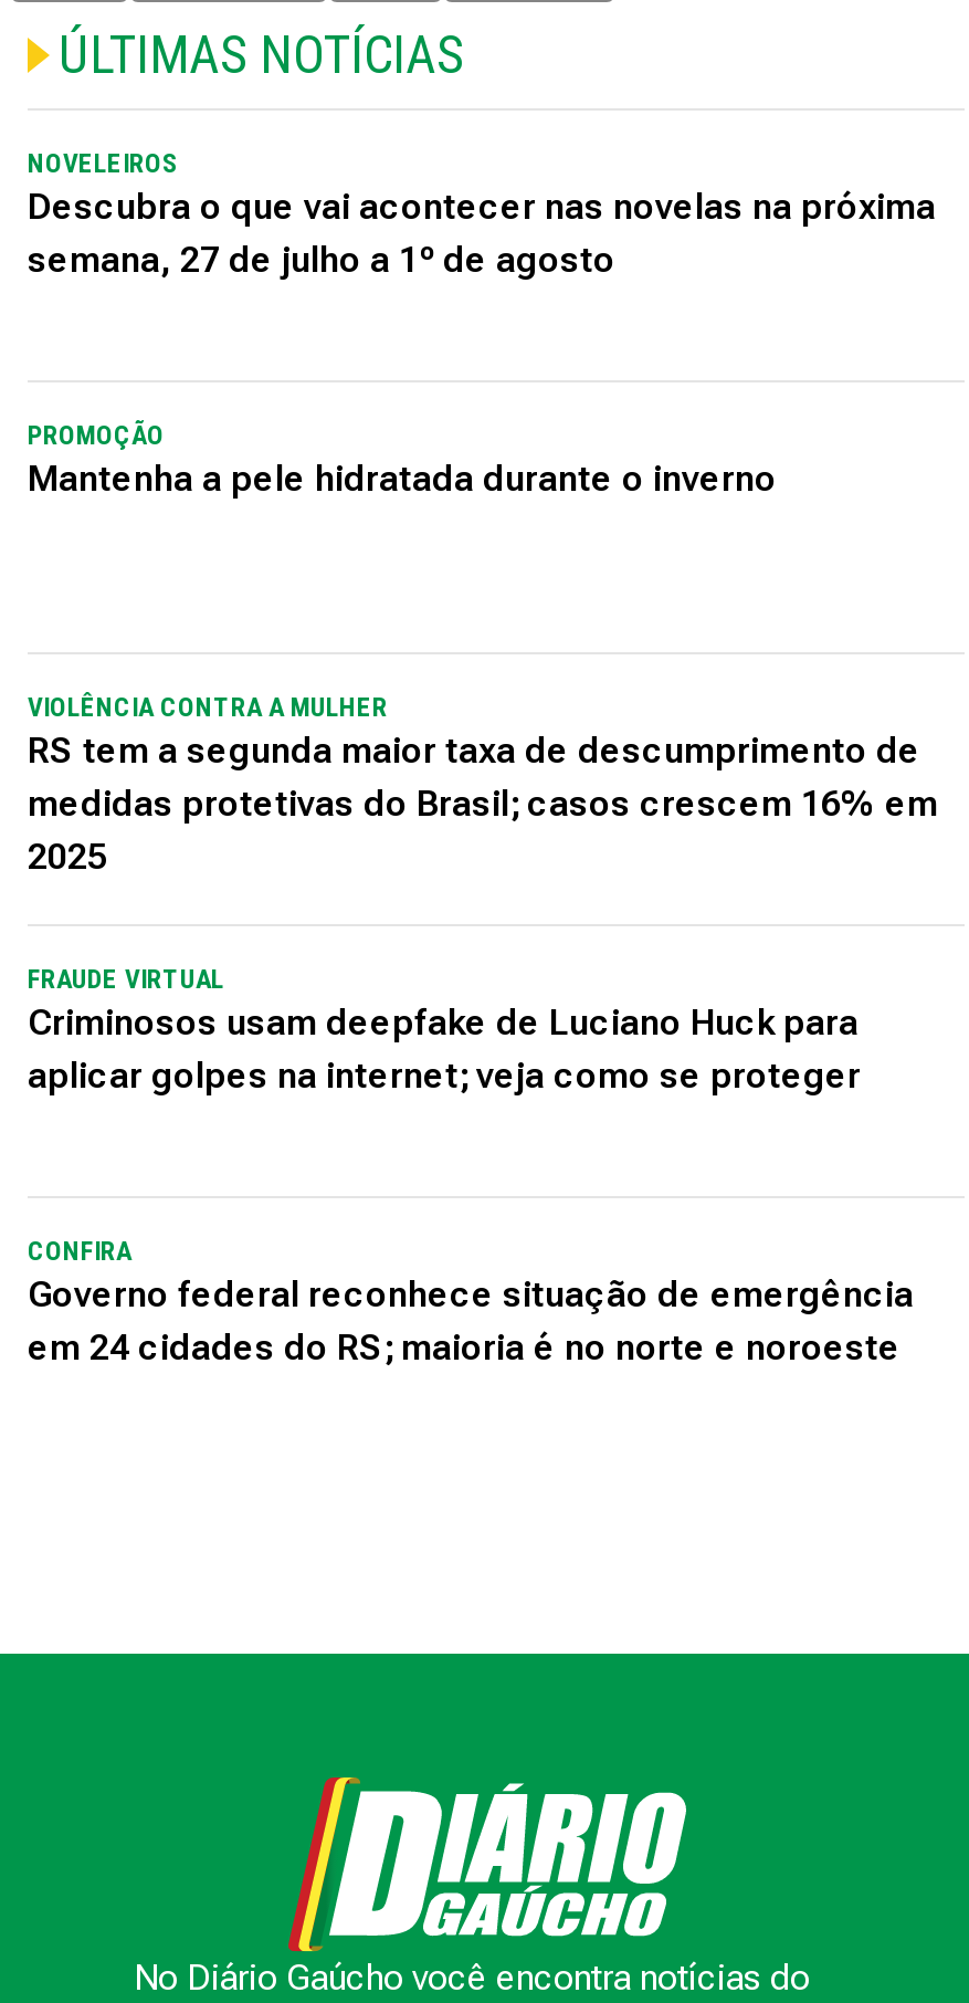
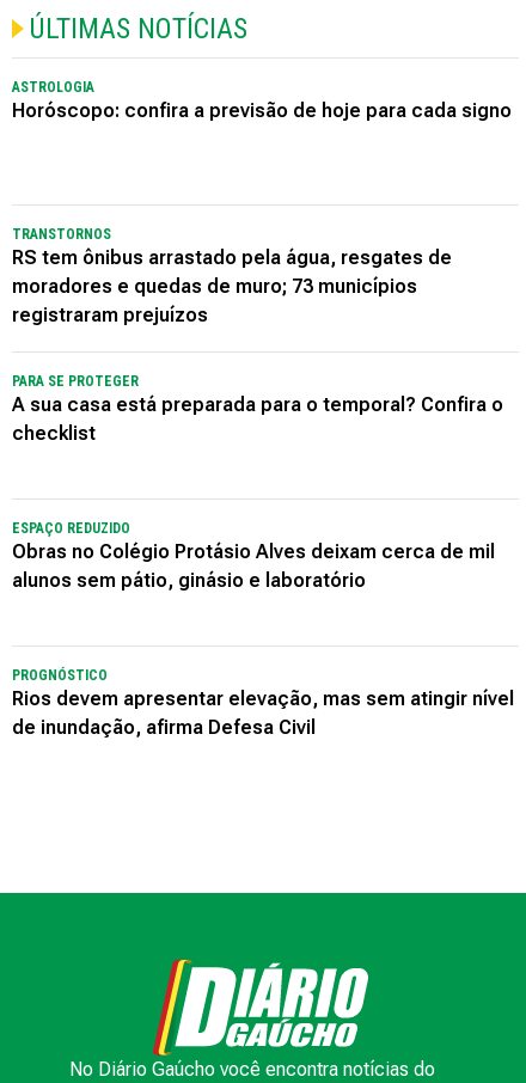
- NOVELEIROS
- Descubra o que vai acontecer nas novelas na próxima
- semana, 27 de julho a 1º de agosto
+ ASTROLOGIA
+ Horóscopo: confira a previsão de hoje para cada signo

- PROMOÇÃO
- Mantenha a pele hidratada durante o inverno
+ TRANSTORNOS
+ RS tem ônibus arrastado pela água, resgates de
+ moradores e quedas de muro; 73 municípios
+ registraram prejuízos

- VIOLÊNCIA CONTRA A MULHER
- RS tem a segunda maior taxa de descumprimento de
- medidas protetivas do Brasil; casos crescem 16% em
- 2025
+ PARA SE PROTEGER
+ A sua casa está preparada para o temporal? Confira o
+ checklist

- FRAUDE VIRTUAL
- Criminosos usam deepfake de Luciano Huck para
- aplicar golpes na internet; veja como se proteger
+ ESPAÇO REDUZIDO
+ Obras no Colégio Protásio Alves deixam cerca de mil
+ alunos sem pátio, ginásio e laboratório

- CONFIRA
- Governo federal reconhece situação de emergência
- em 24 cidades do RS; maioria é no norte e noroeste
+ PROGNÓSTICO
+ Rios devem apresentar elevação, mas sem atingir nível
+ de inundação, afirma Defesa Civil
